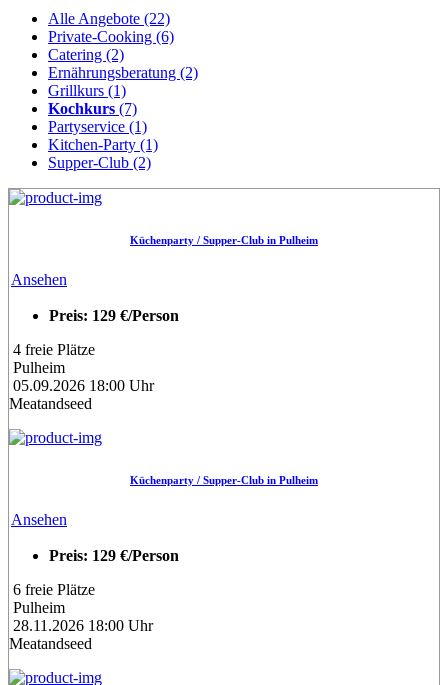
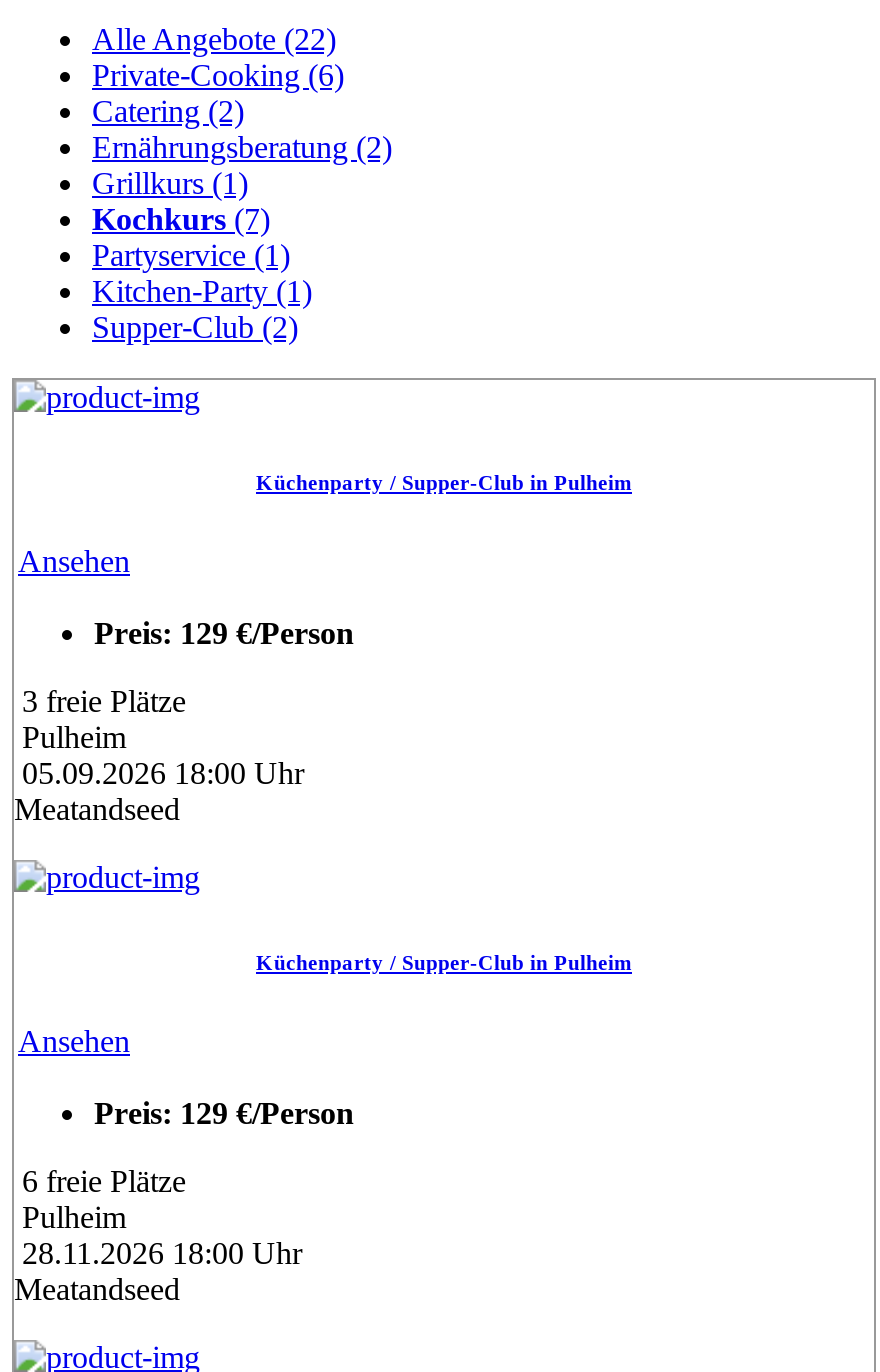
- 4 freie Plätze
+ 3 freie Plätze
